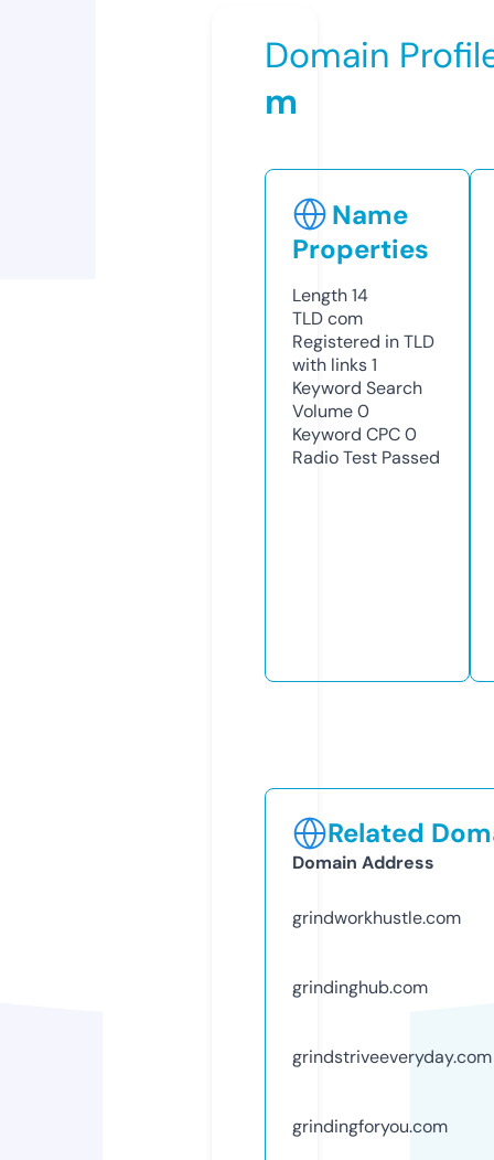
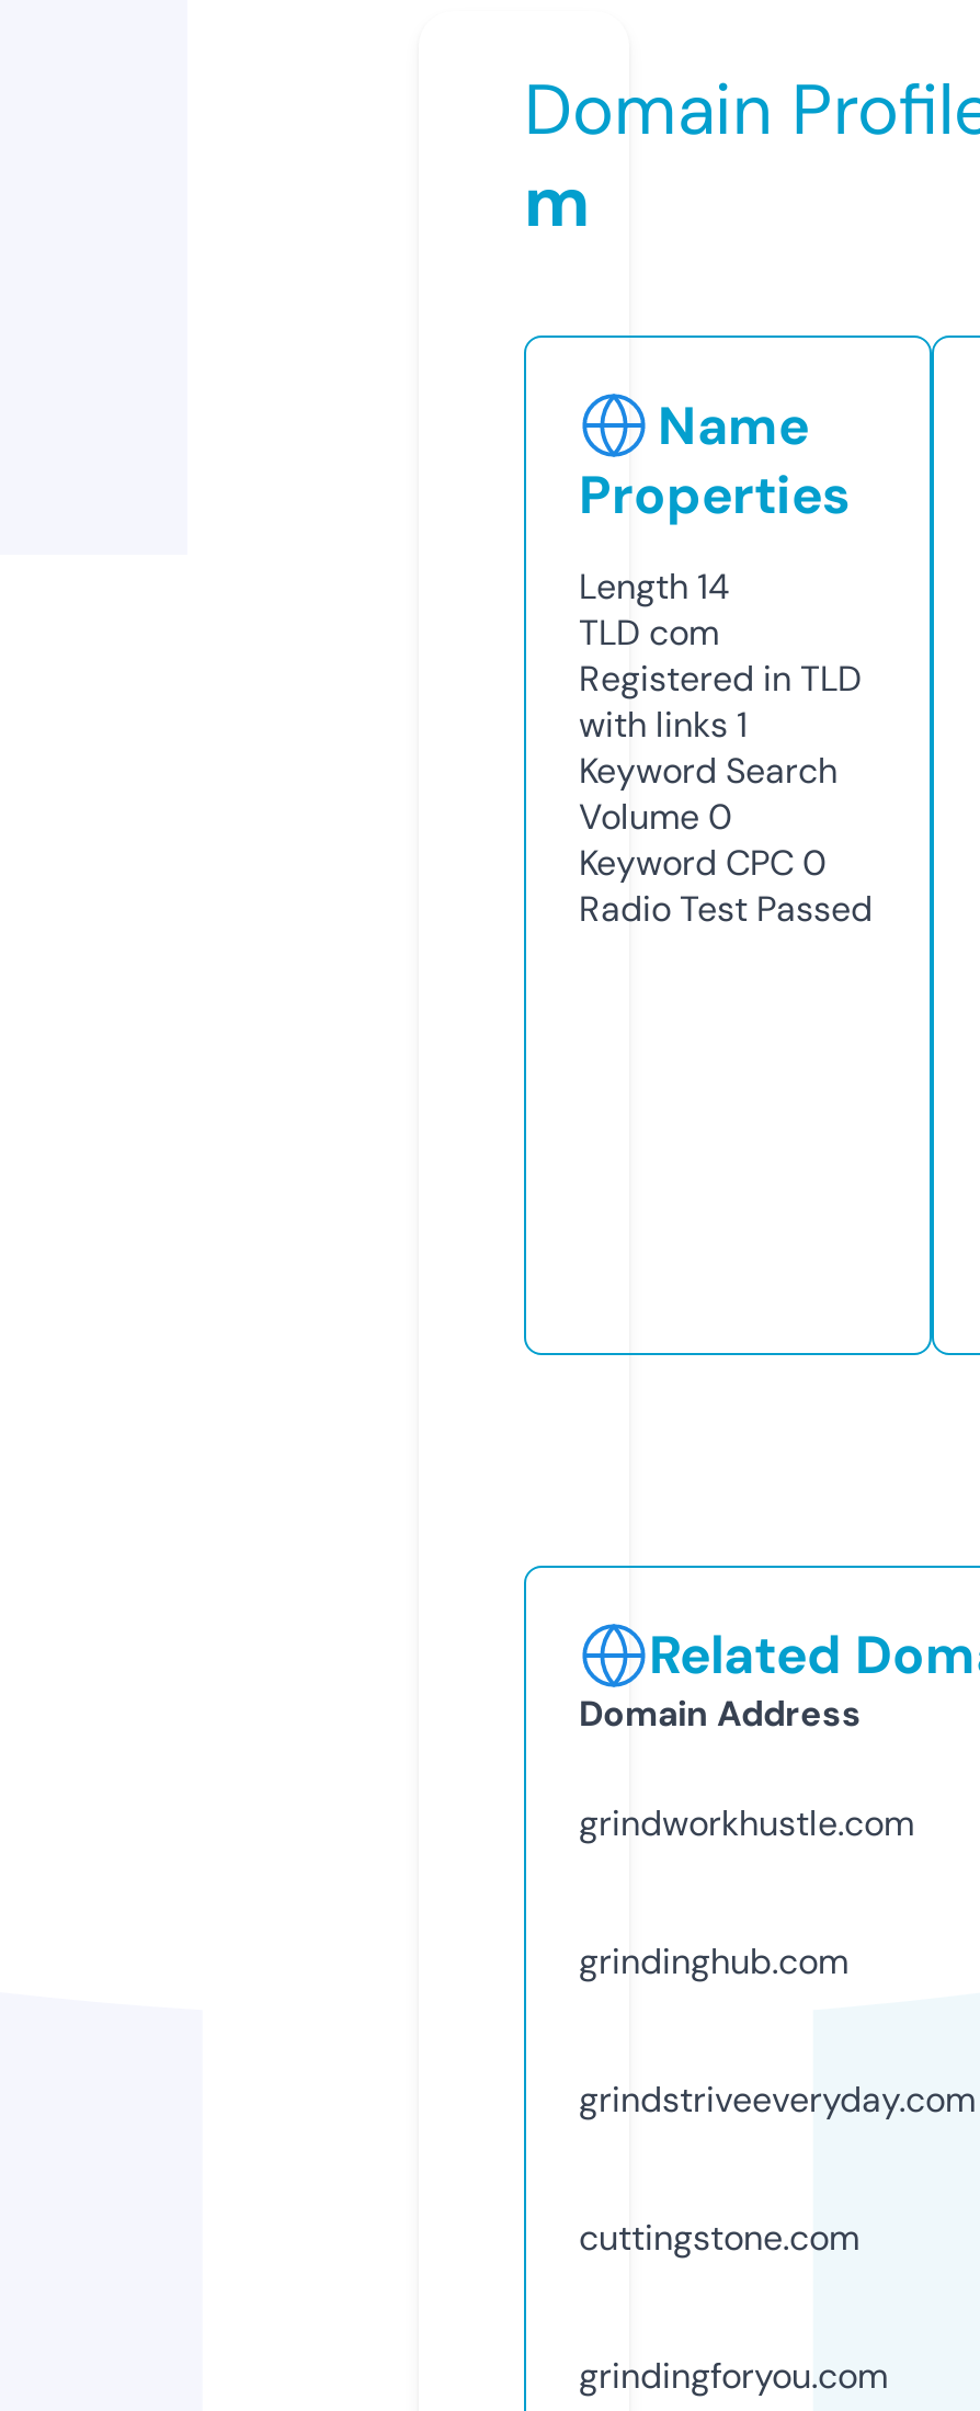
+ cuttingstone.com
